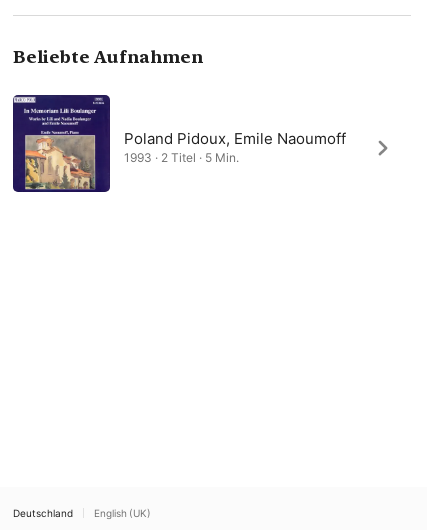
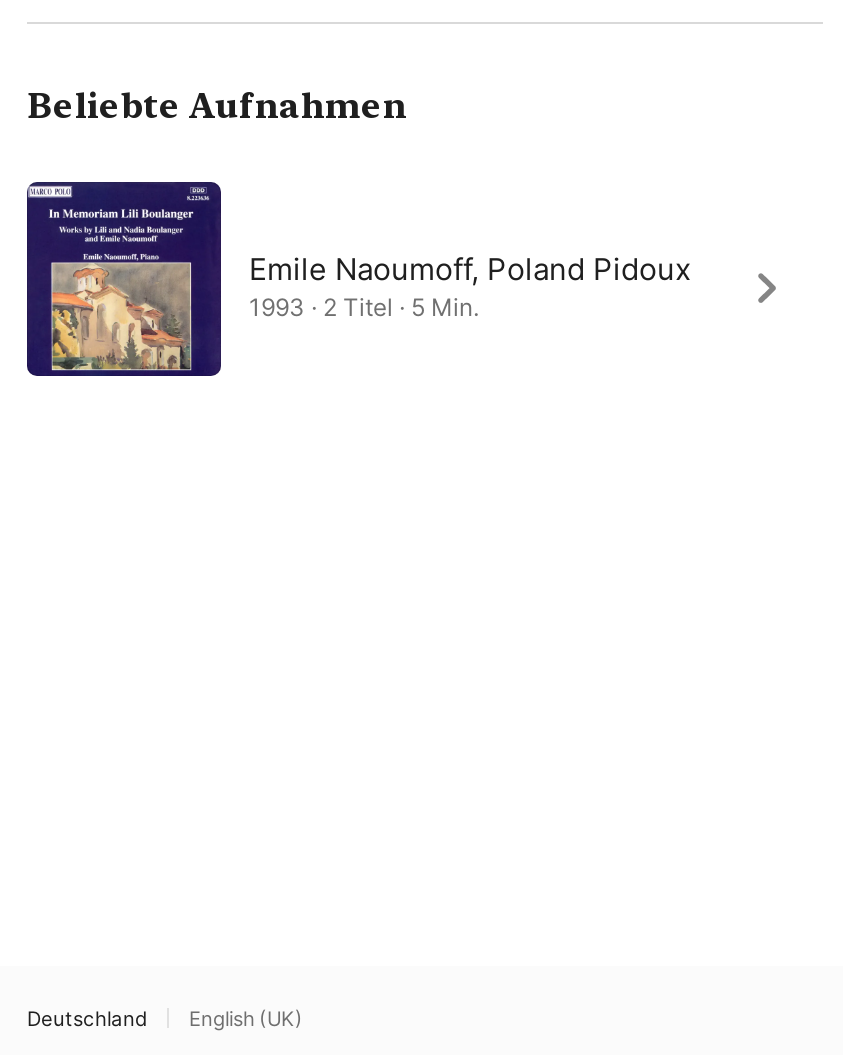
- Poland Pidoux, Emile Naoumoff
+ Emile Naoumoff, Poland Pidoux
